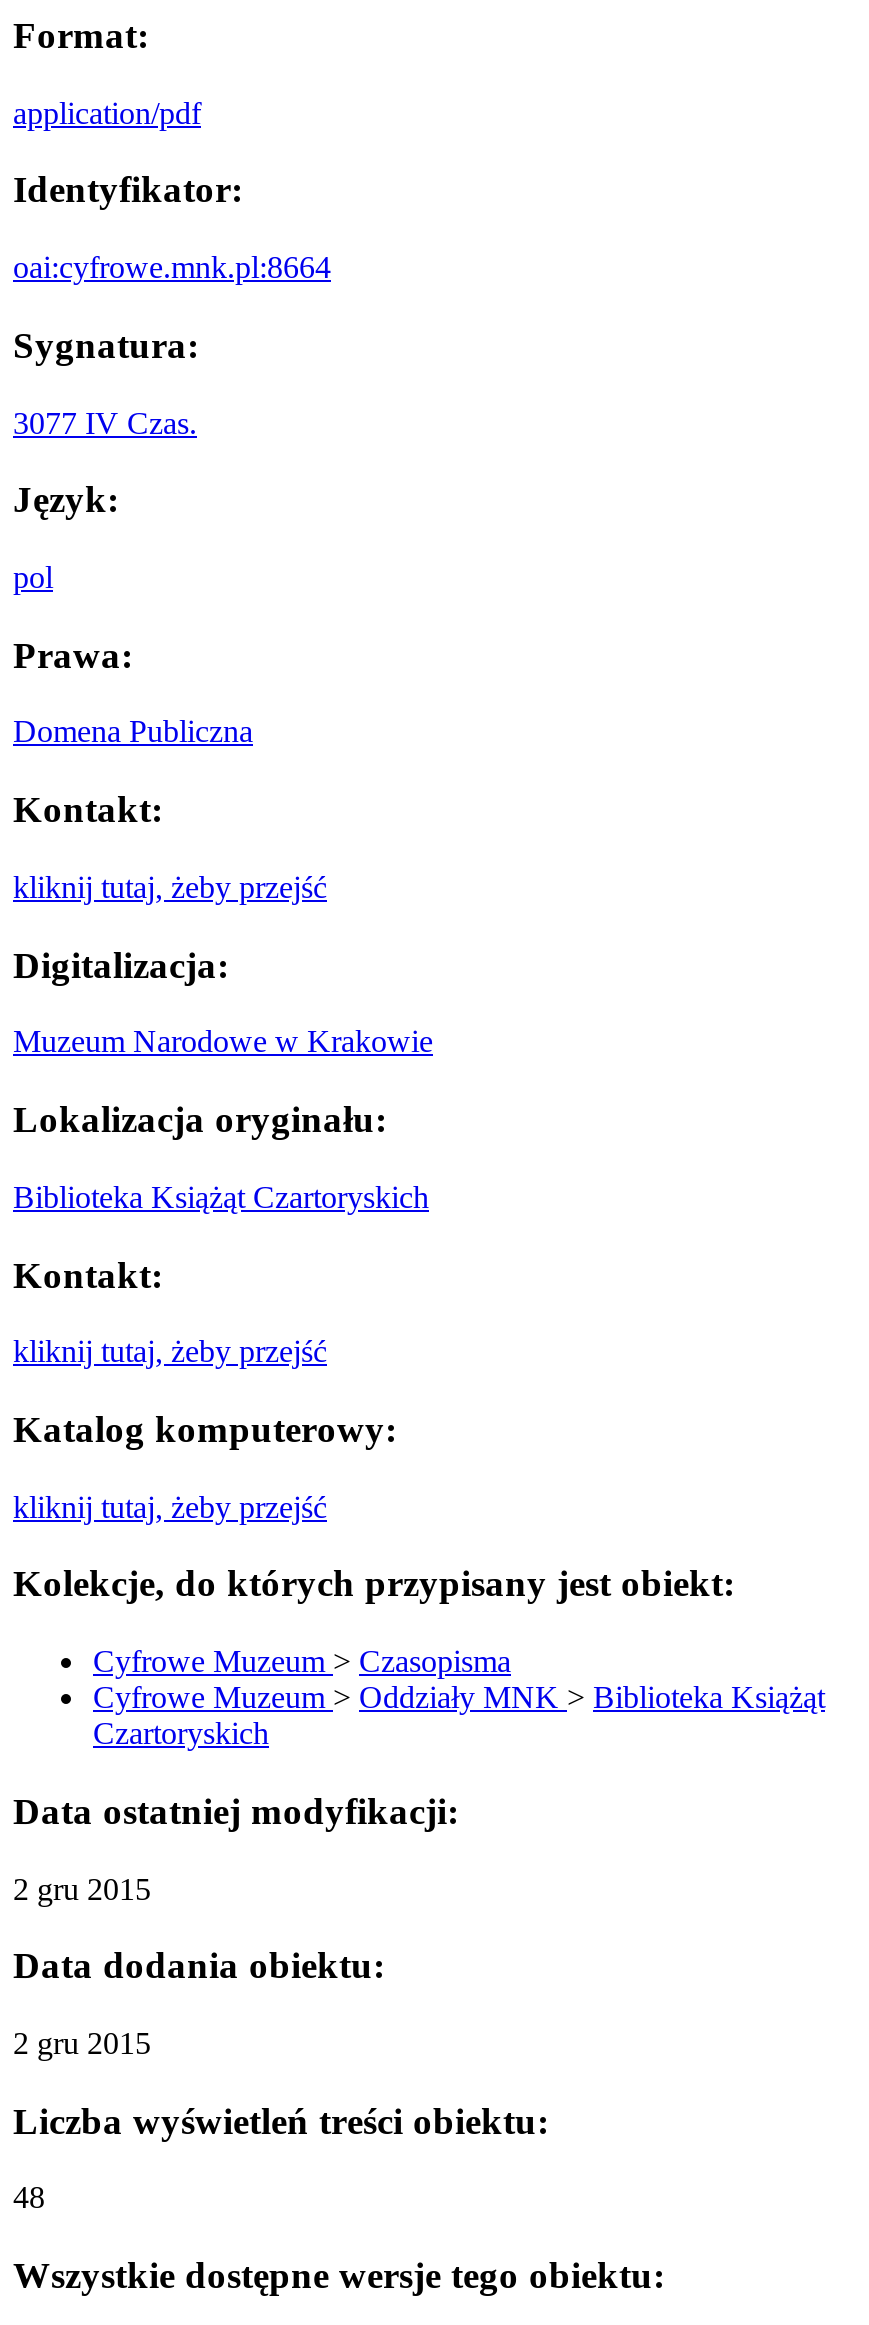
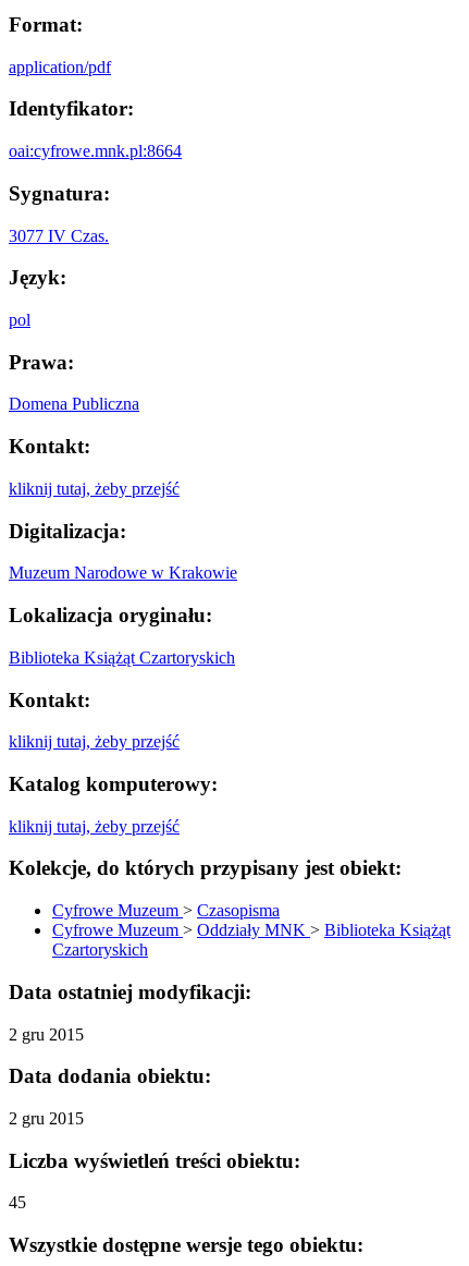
- 48
+ 45
